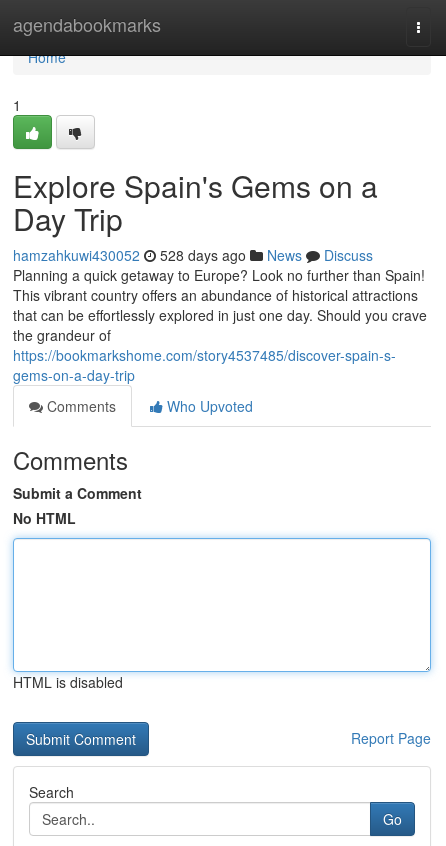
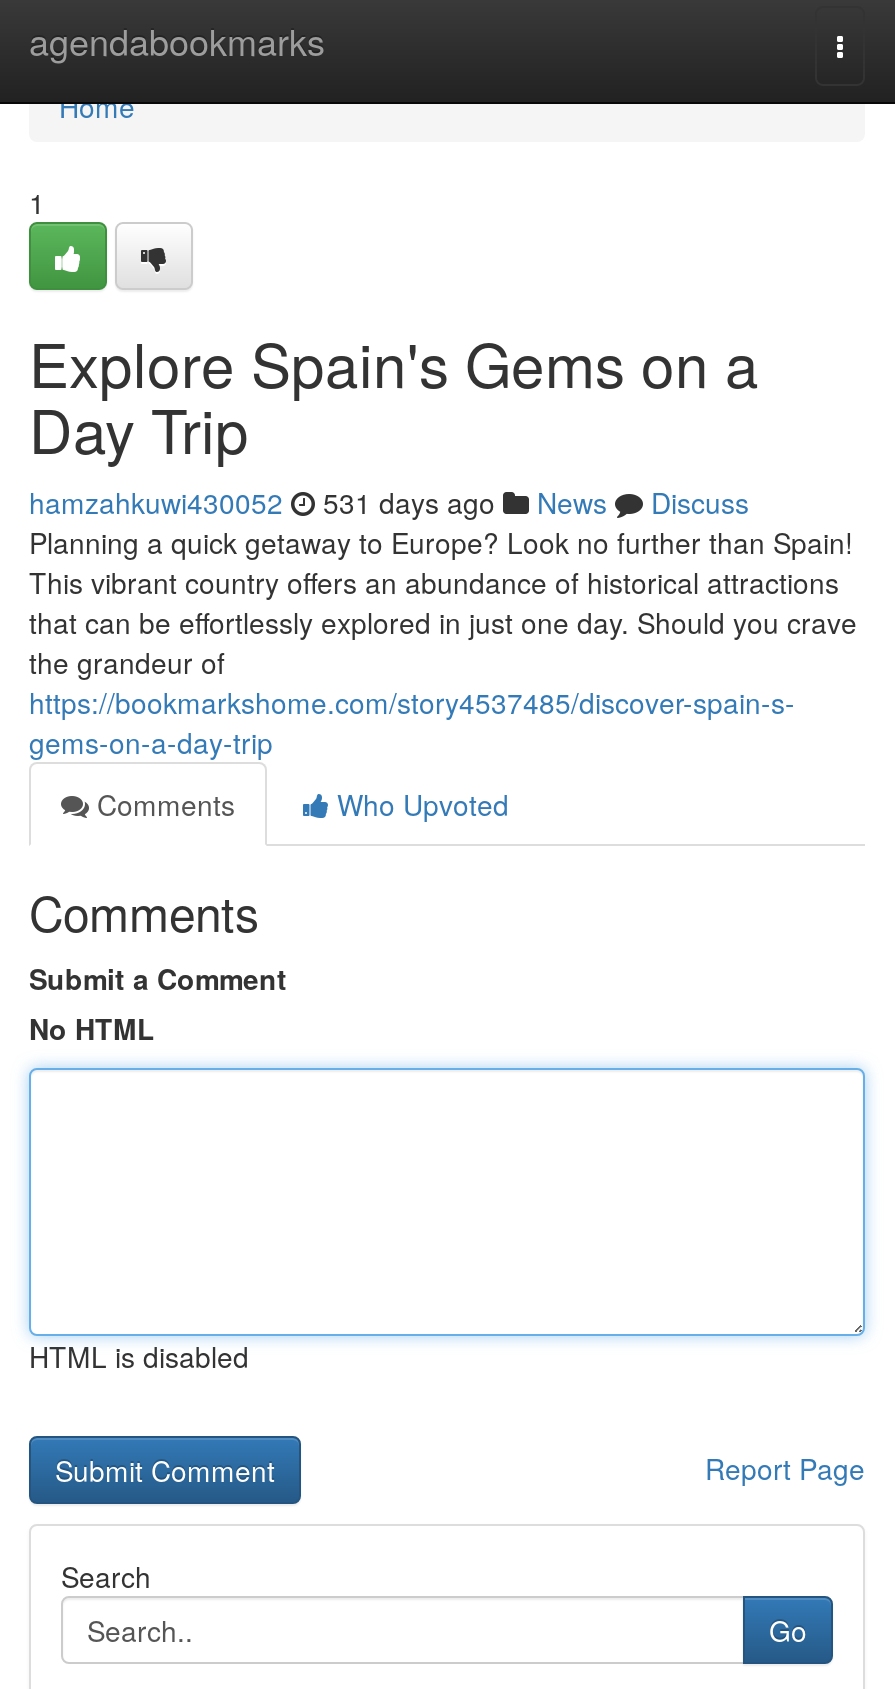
- hamzahkuwi430052 528 days ago News Discuss
+ hamzahkuwi430052 531 days ago News Discuss
